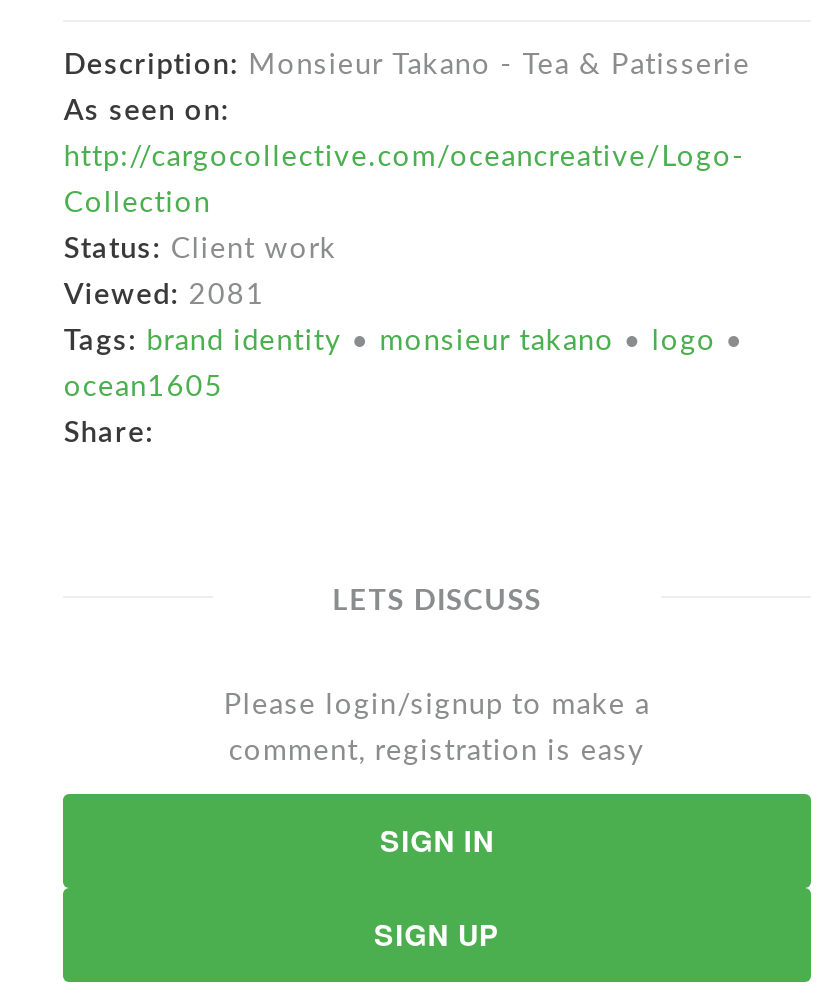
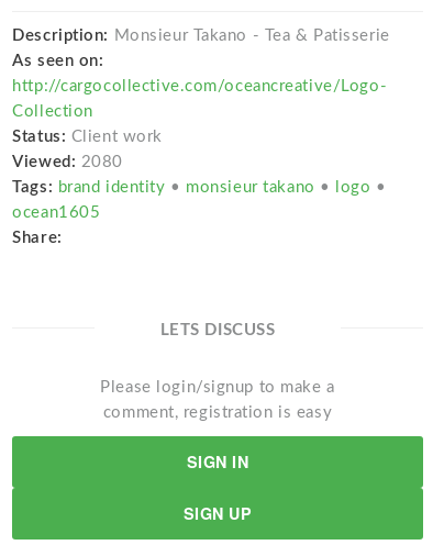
- Viewed: 2081
+ Viewed: 2080
